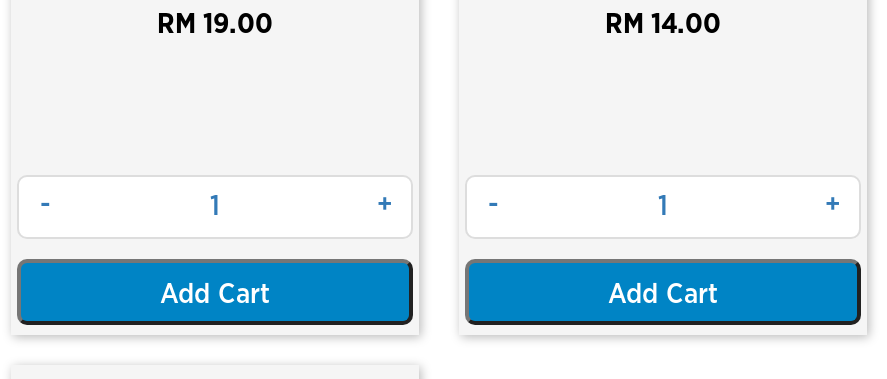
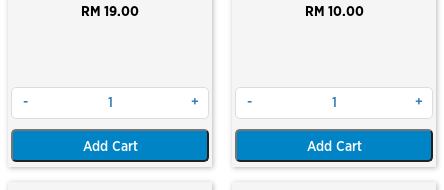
- RM 14.00
+ RM 10.00
